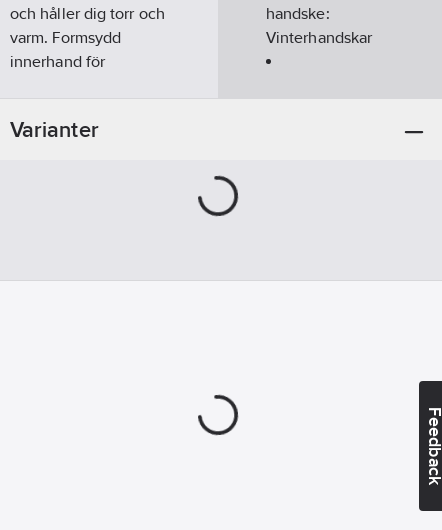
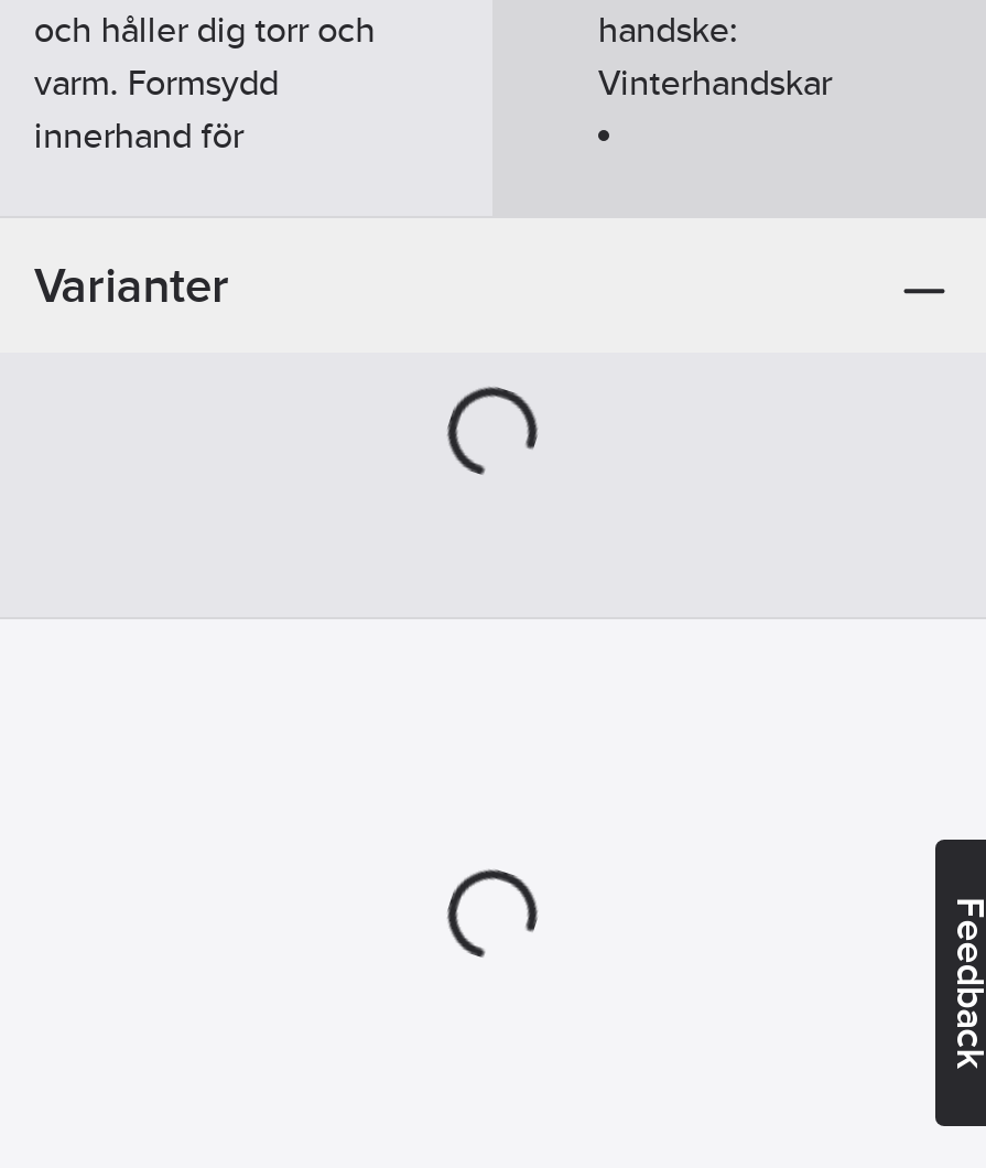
- [image]
+ [image]

- [image]
+ [image]
